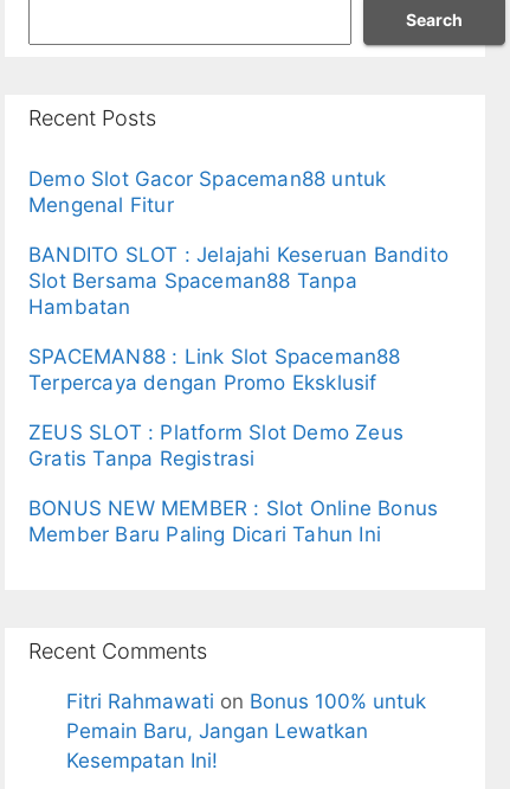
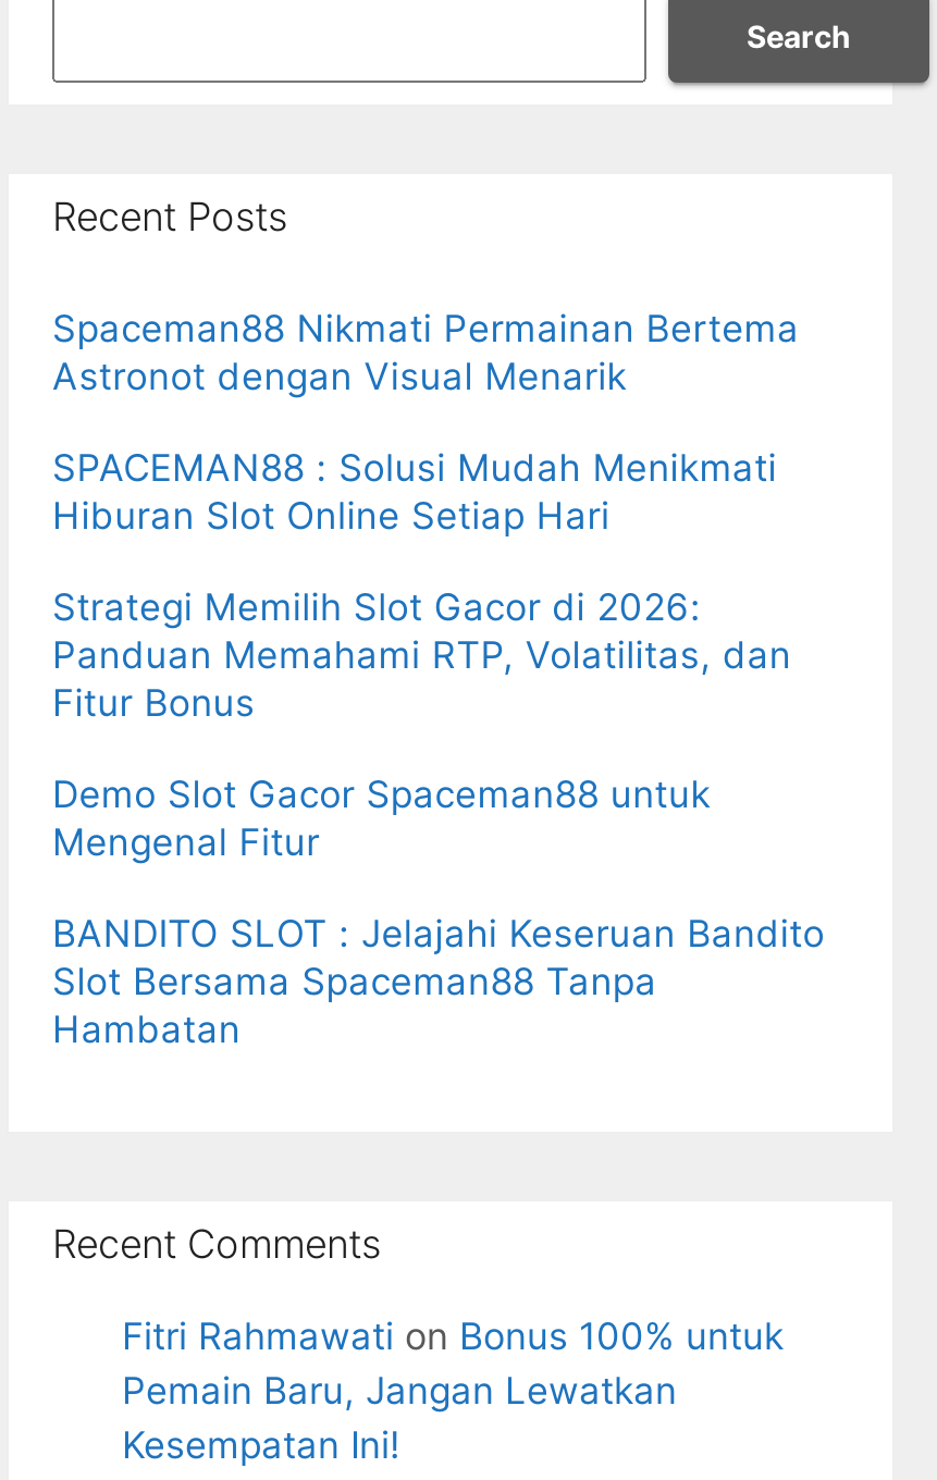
+ Spaceman88 Nikmati Permainan Bertema
+ Astronot dengan Visual Menarik
+ SPACEMAN88 : Solusi Mudah Menikmati
+ Hiburan Slot Online Setiap Hari
+ Strategi Memilih Slot Gacor di 2026:
+ Panduan Memahami RTP, Volatilitas, dan
+ Fitur Bonus

moved down: Demo Slot Gacor Spaceman88 untuk | Mengenal Fitur | BANDITO SLOT : Jelajahi Keseruan Bandito | Slot Bersama Spaceman88 Tanpa | Hambatan

- SPACEMAN88 : Link Slot Spaceman88
- Terpercaya dengan Promo Eksklusif
- ZEUS SLOT : Platform Slot Demo Zeus
- Gratis Tanpa Registrasi
- BONUS NEW MEMBER : Slot Online Bonus
- Member Baru Paling Dicari Tahun Ini
